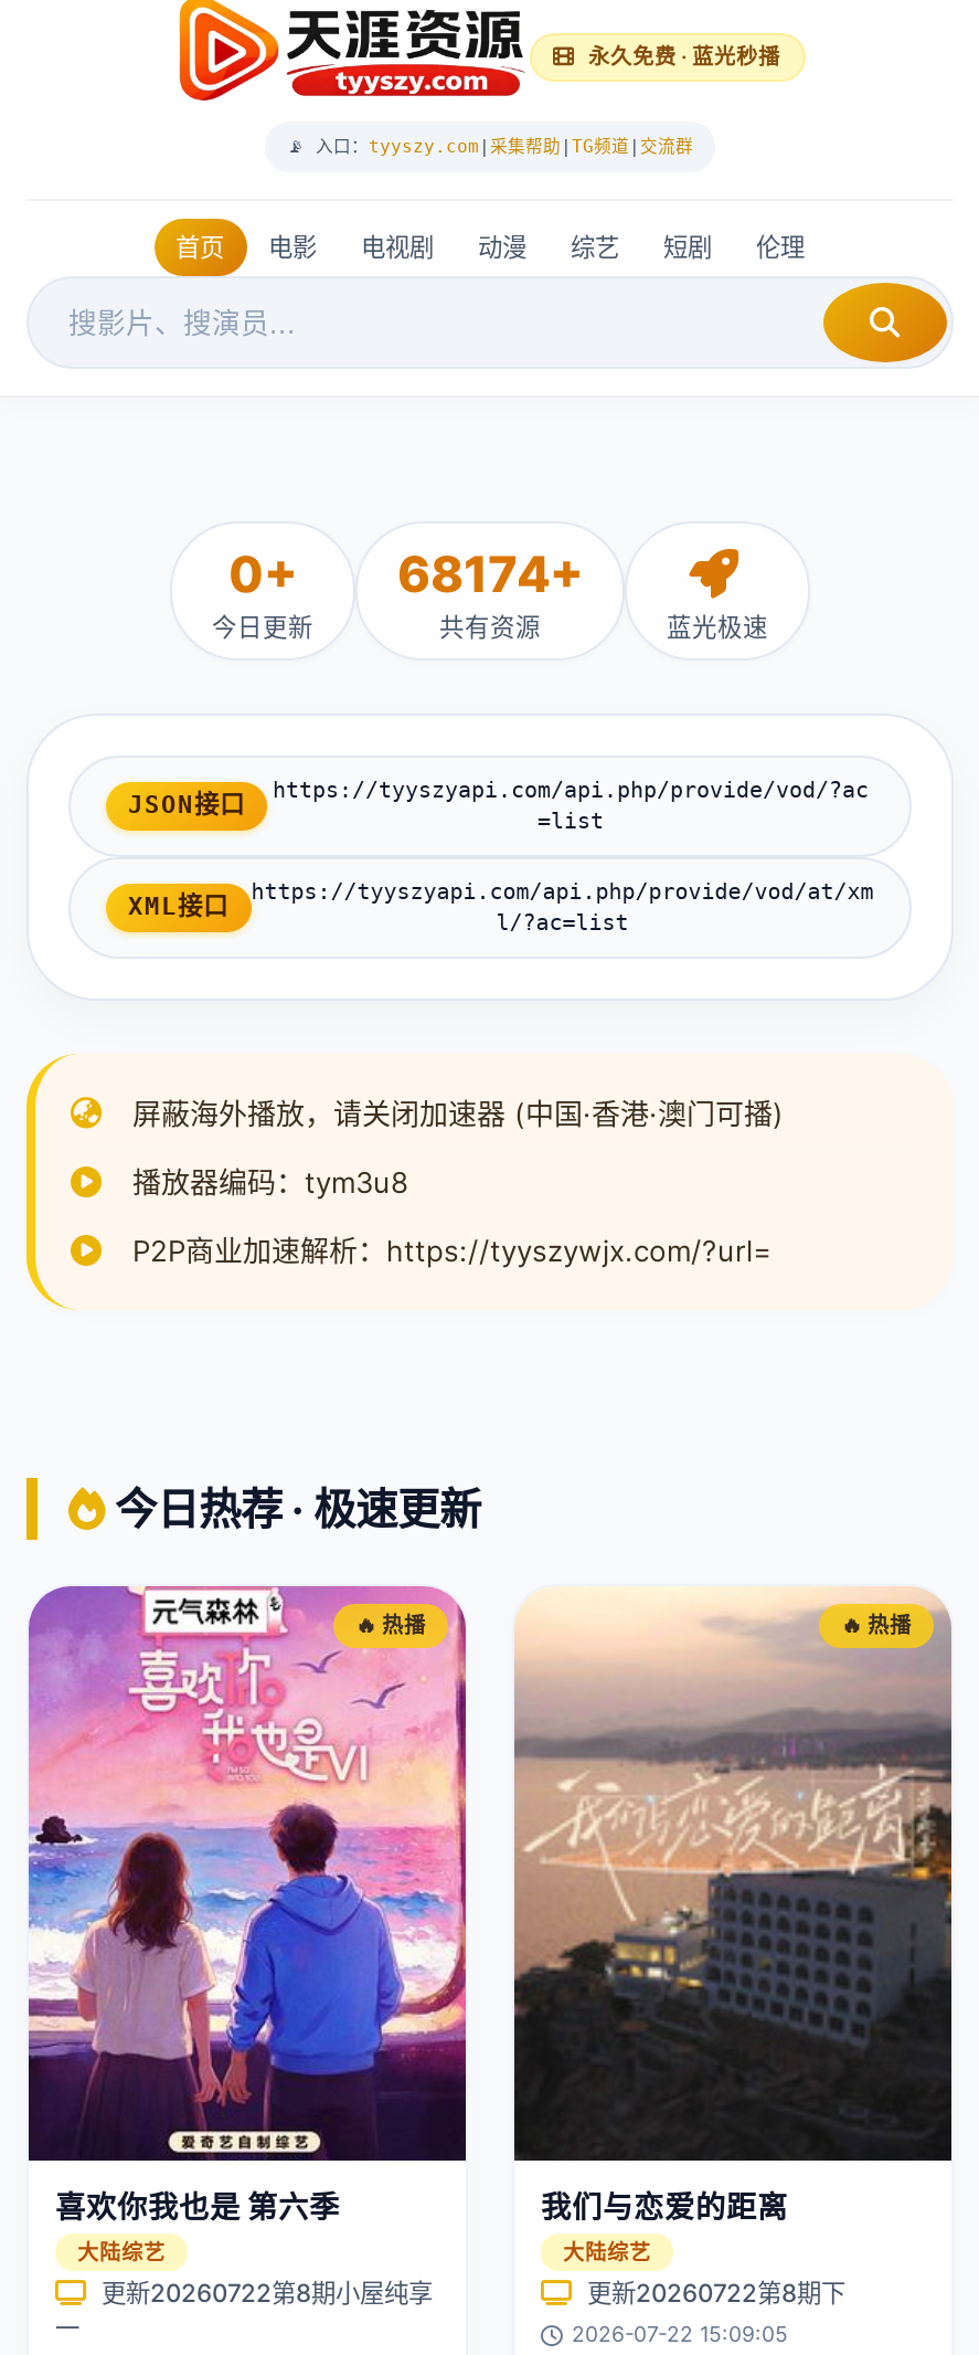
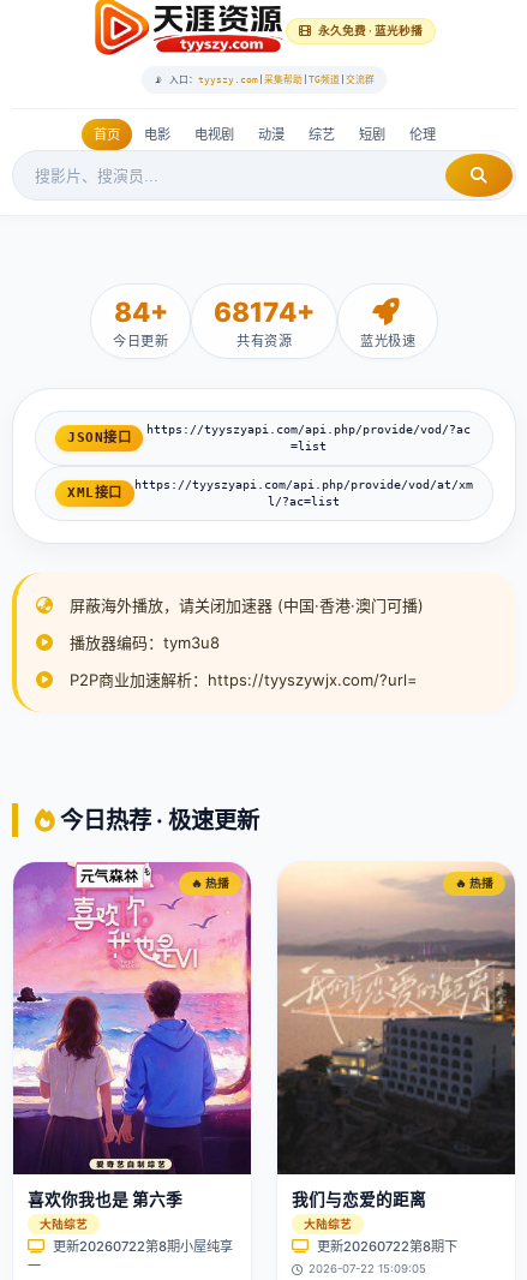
- 0+ 68174+
+ 84+ 68174+
